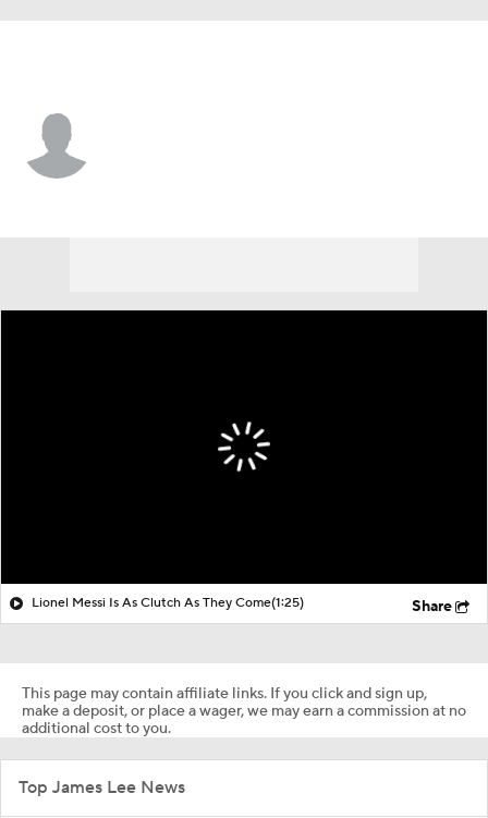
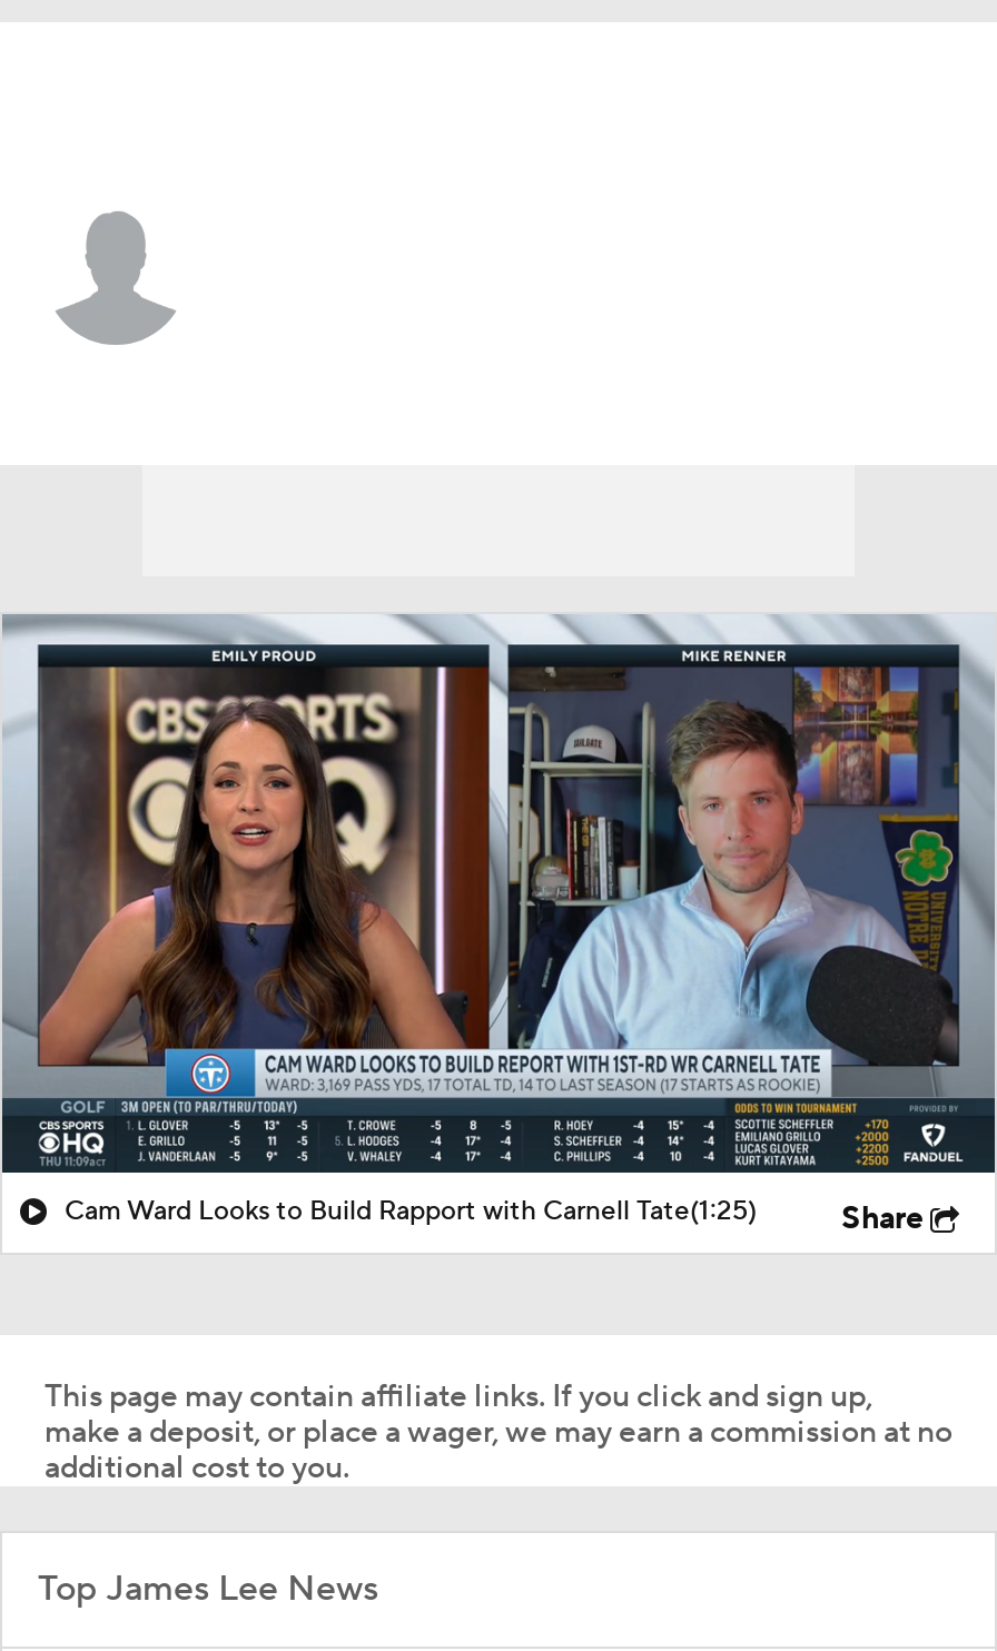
+ [image]

- Lionel Messi Is As Clutch As They Come(1:25)
+ Cam Ward Looks to Build Rapport with Carnell Tate(1:25)
